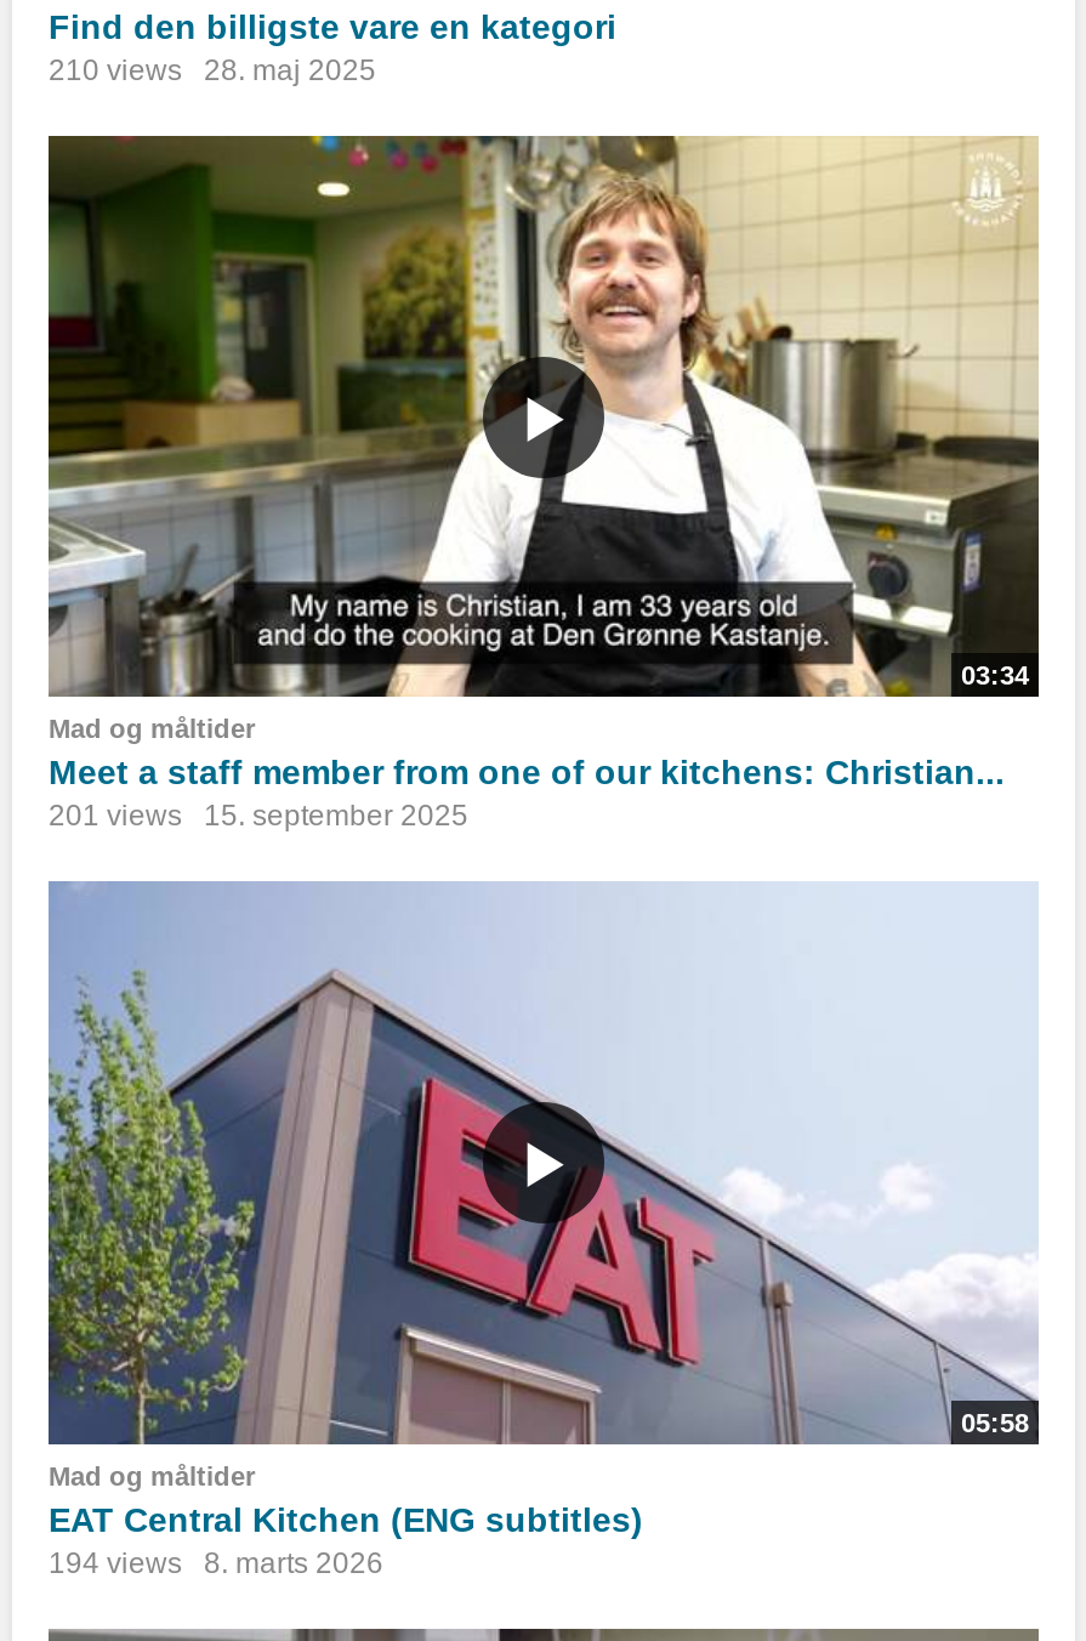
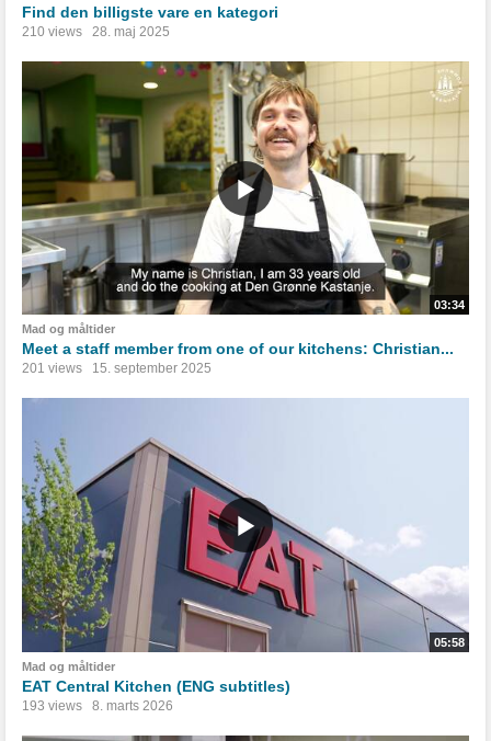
- 194 views 8. marts 2026
+ 193 views 8. marts 2026
